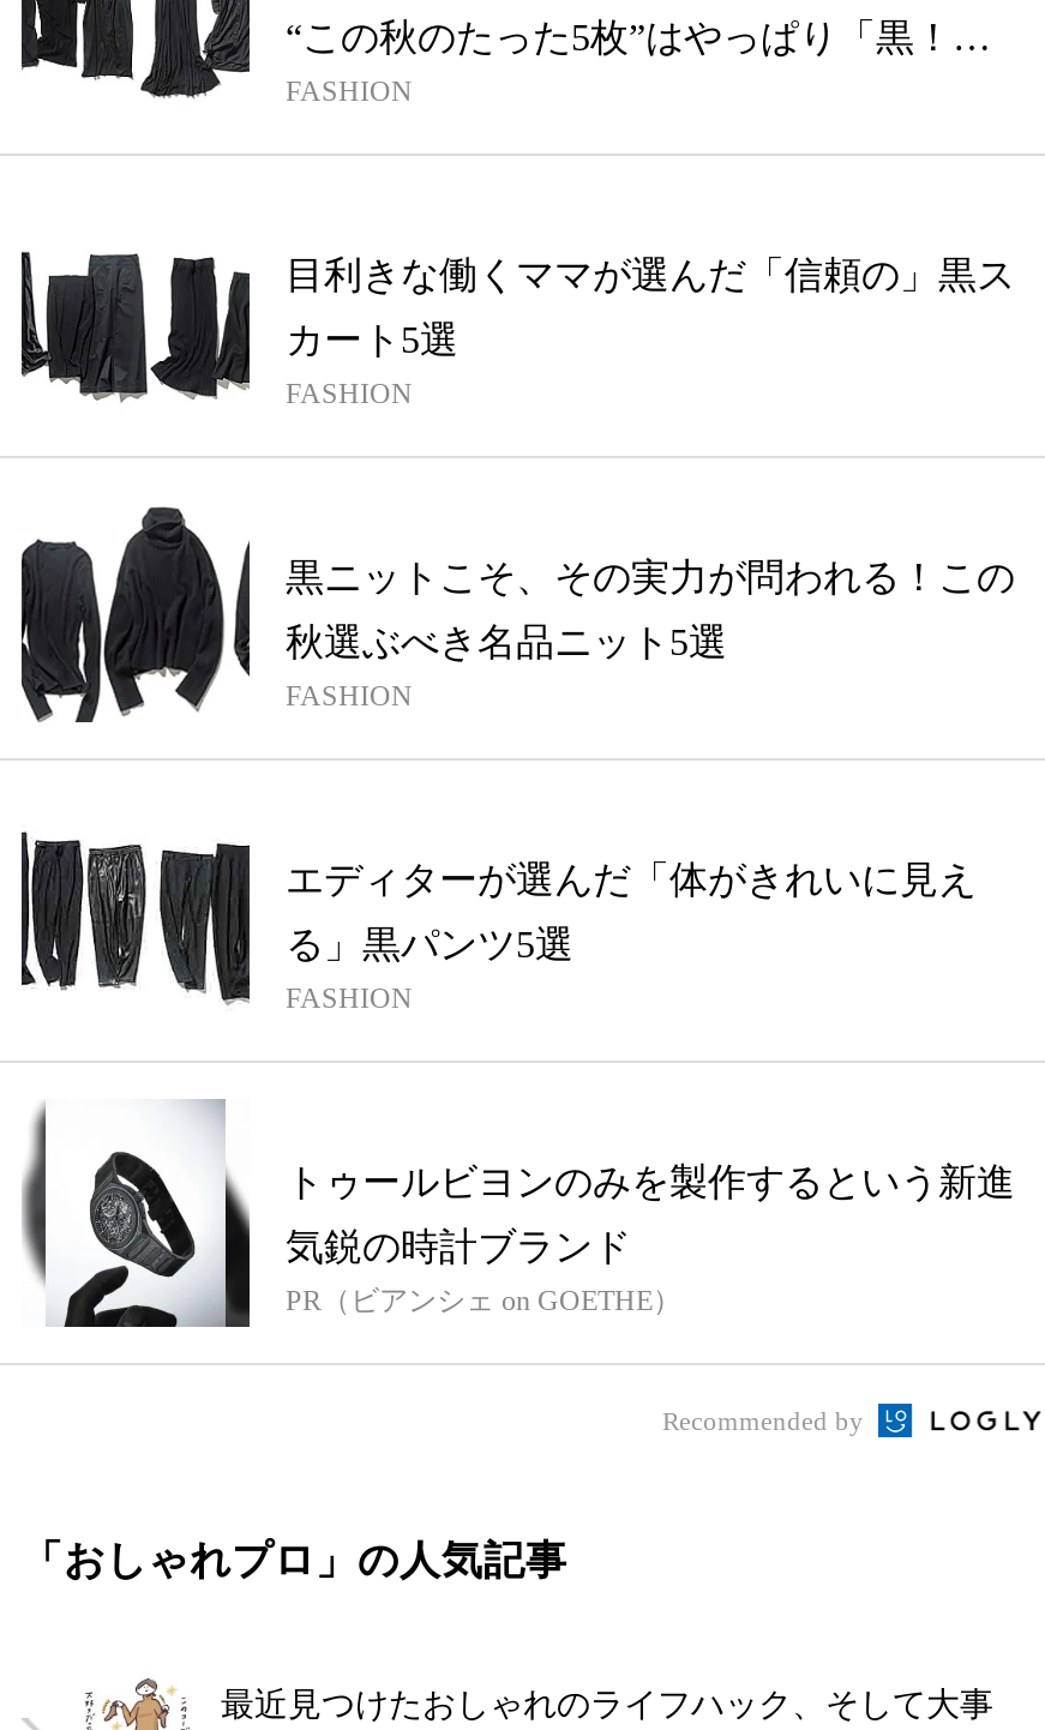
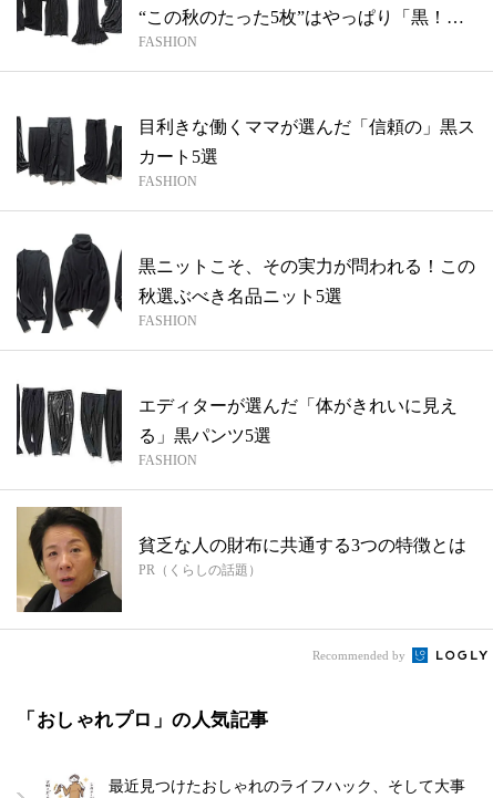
- [image]
- トゥールビヨンのみを製作するという新進
- 気鋭の時計ブランド
- PR（ビアンシェ on GOETHE）
+ [image]
+ 貧乏な人の財布に共通する3つの特徴とは
+ PR（くらしの話題）
